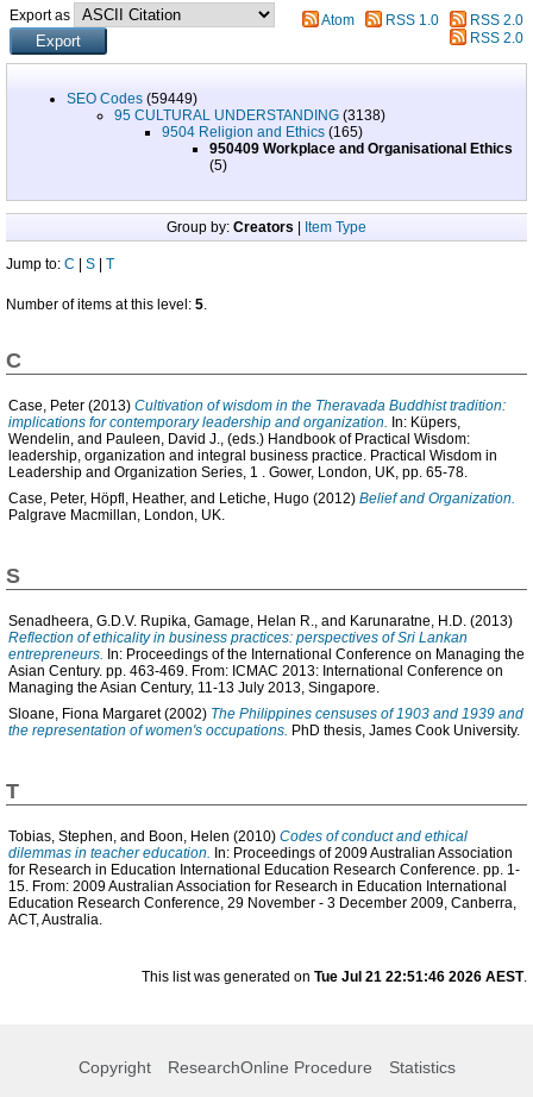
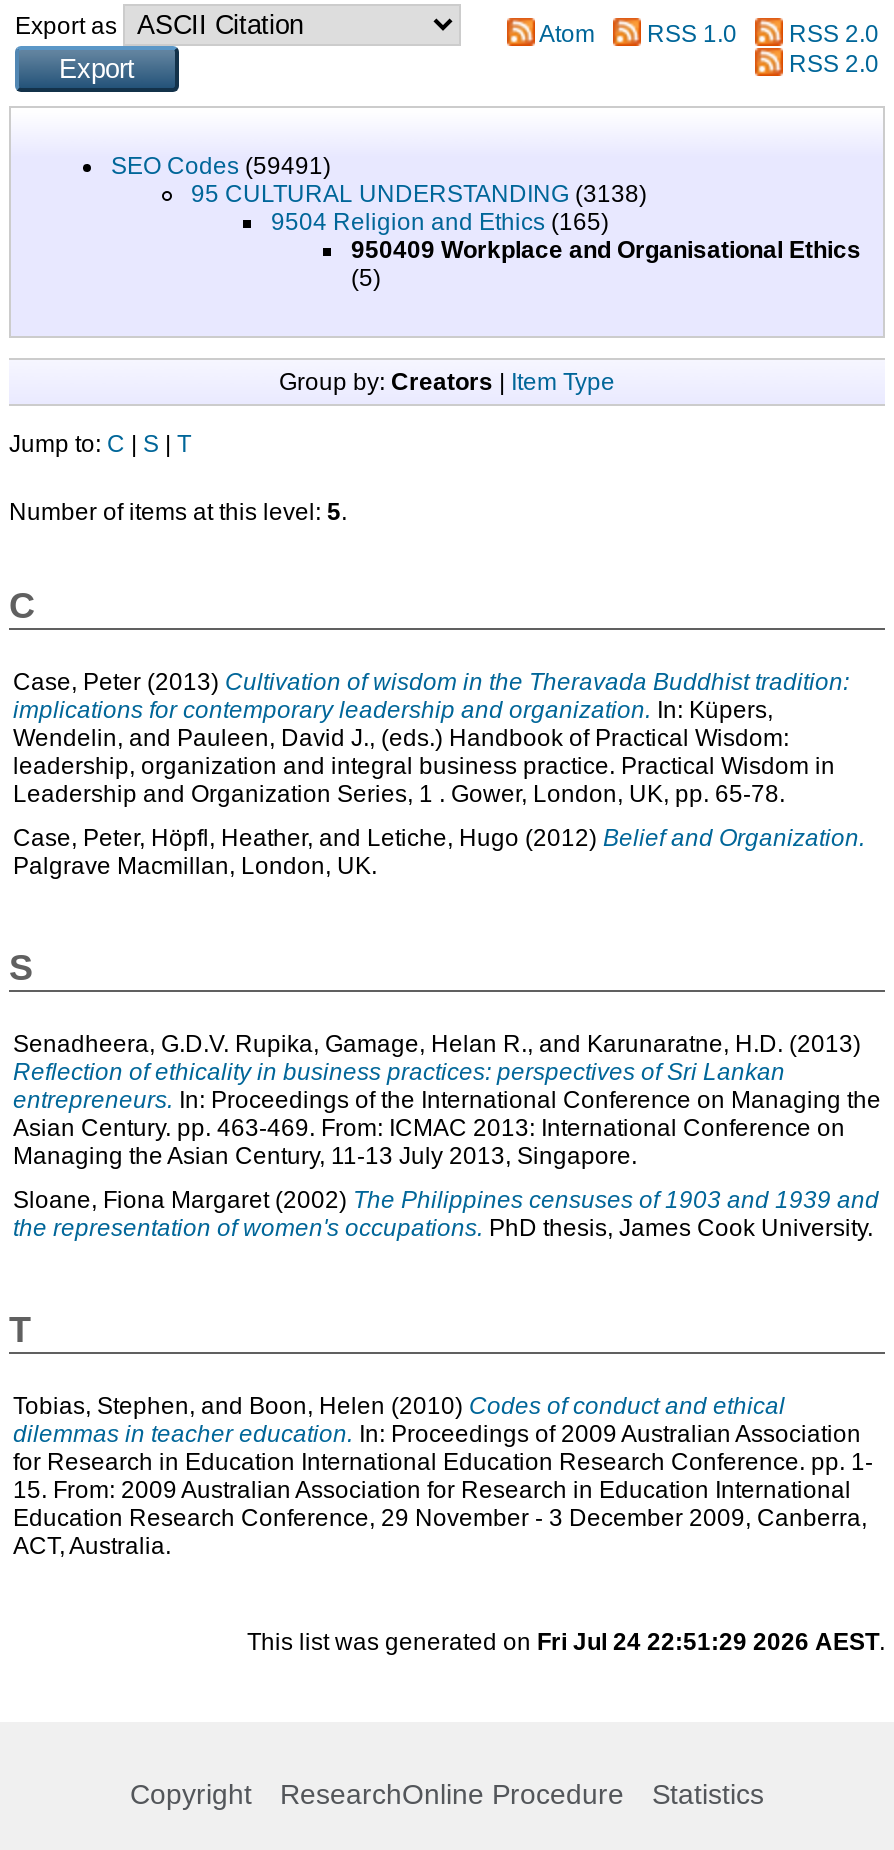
- SEO Codes (59449)
+ SEO Codes (59491)

- This list was generated on Tue Jul 21 22:51:46 2026 AEST.
+ This list was generated on Fri Jul 24 22:51:29 2026 AEST.
